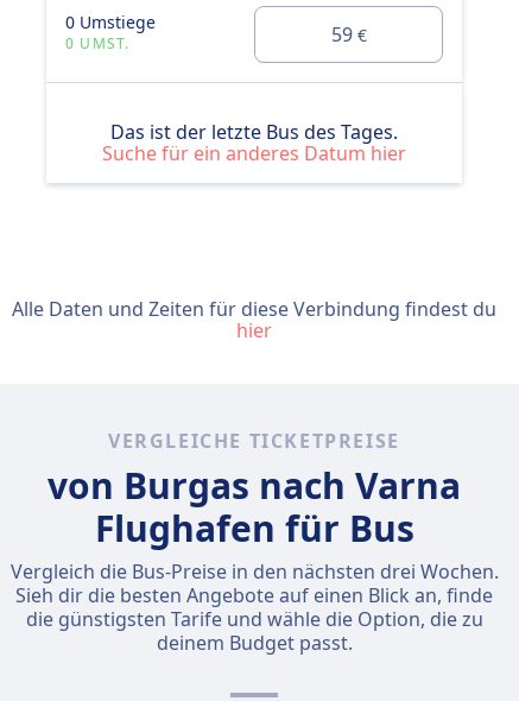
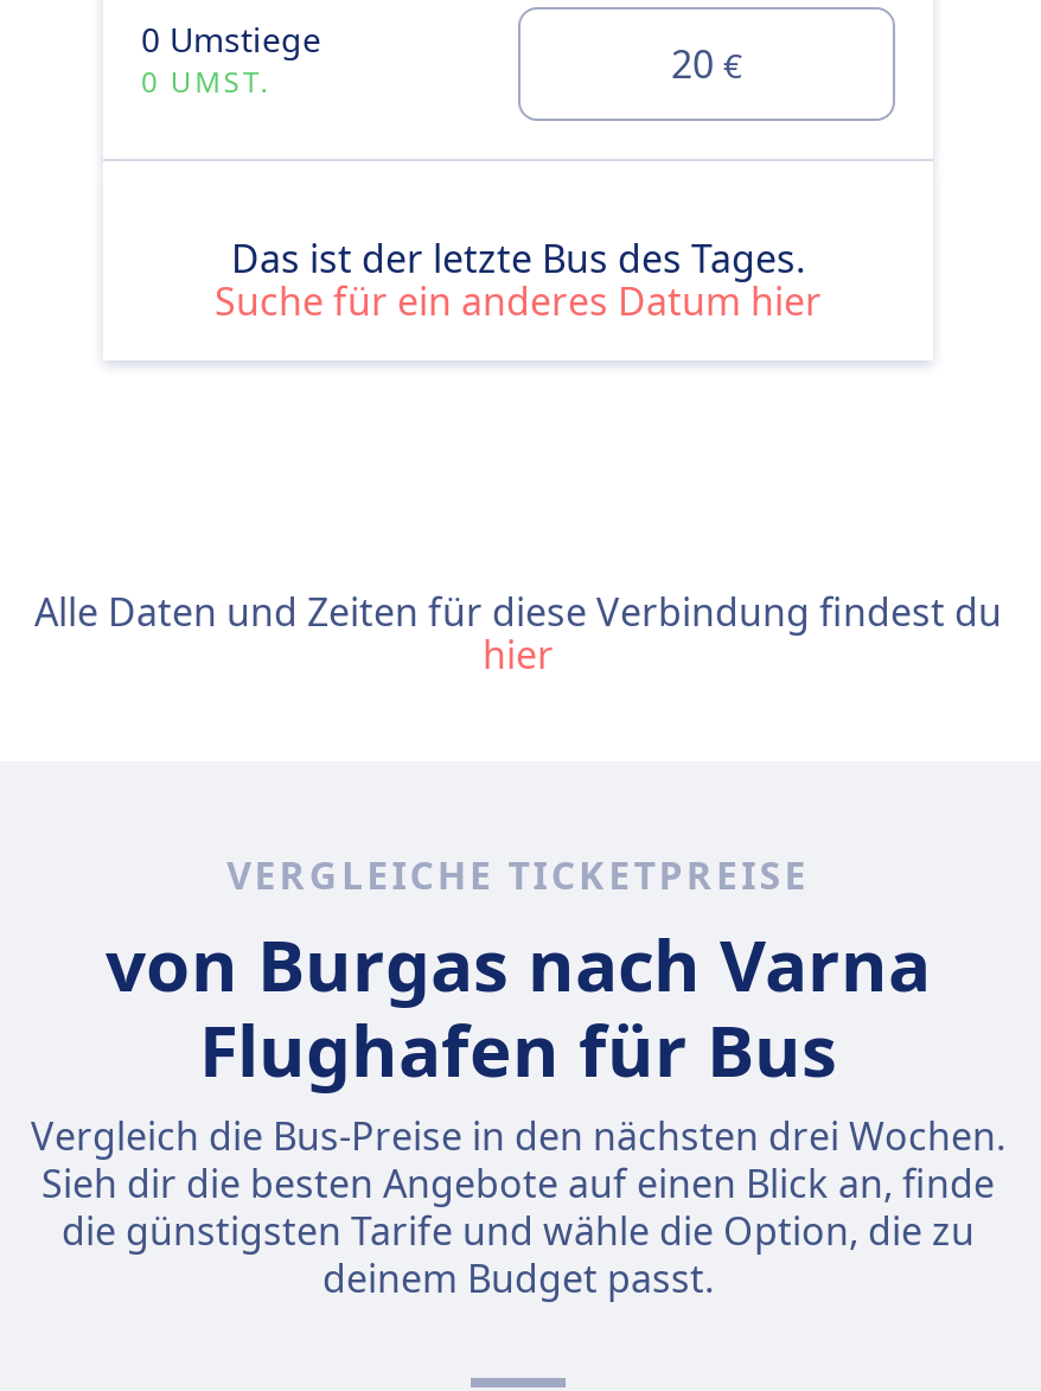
- 59 €
+ 20 €
